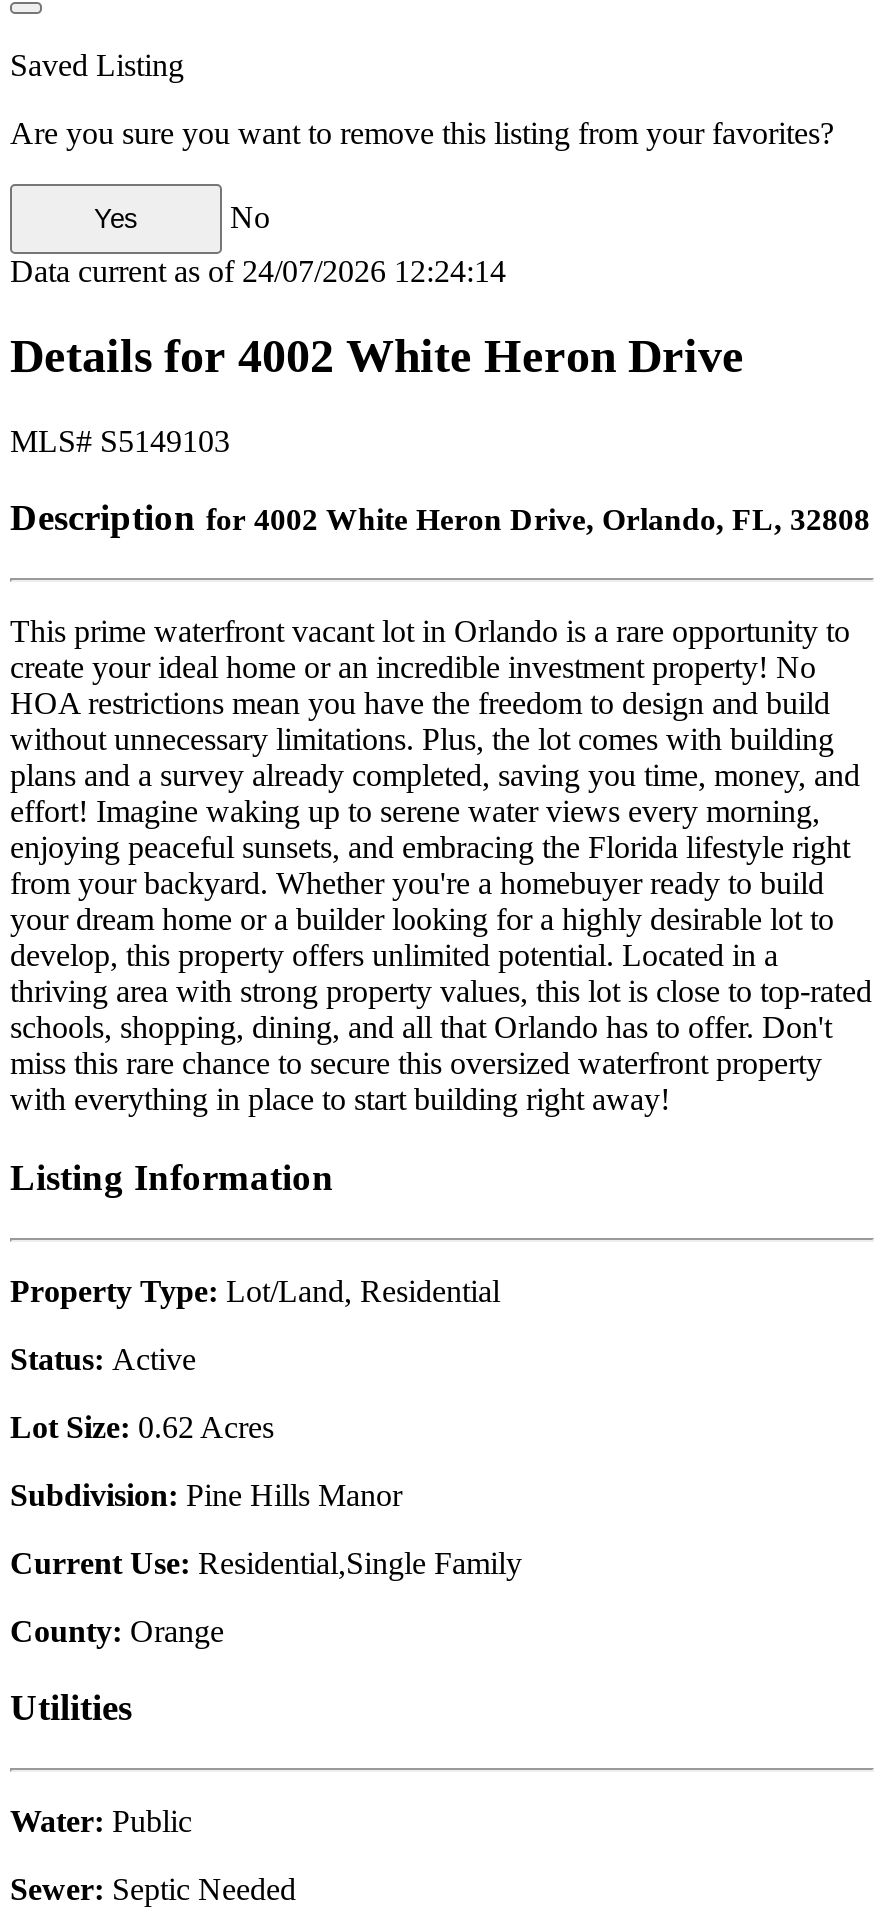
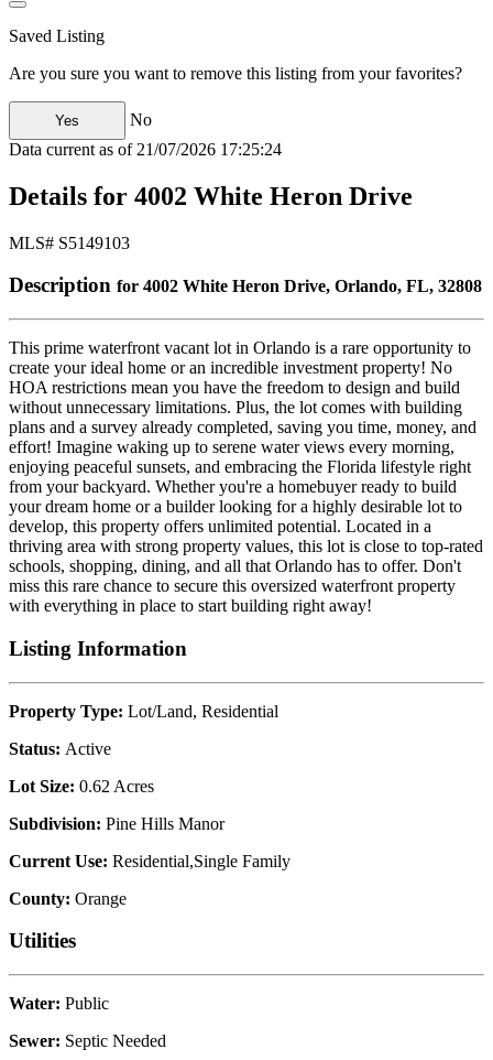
- Data current as of 24/07/2026 12:24:14
+ Data current as of 21/07/2026 17:25:24
